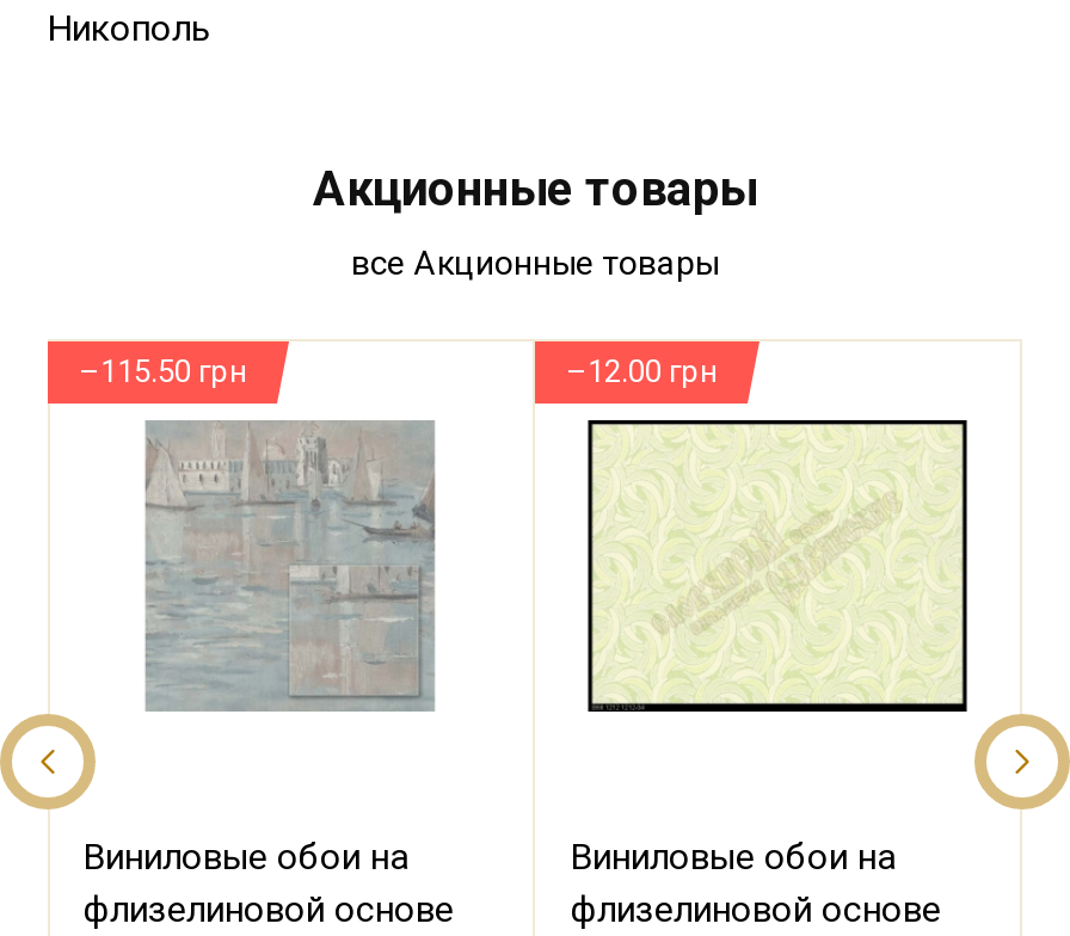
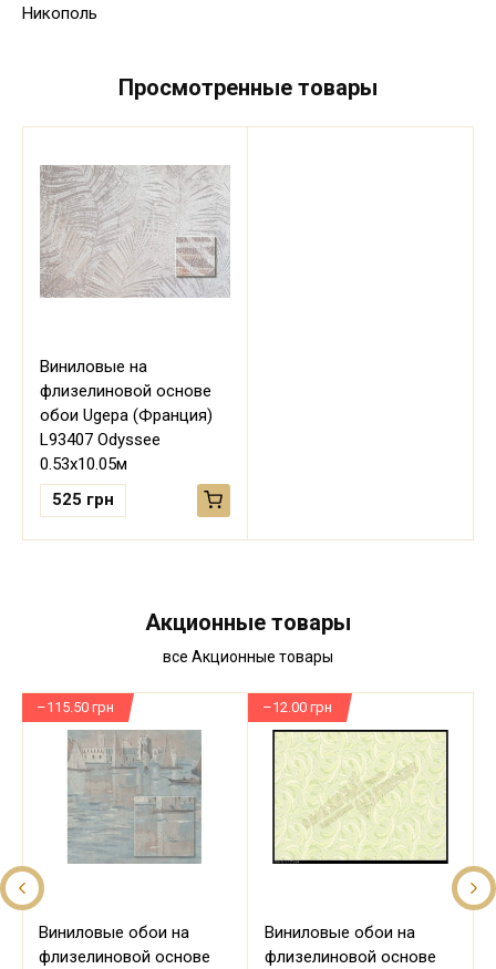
+ [image]

+ [image]
+ Виниловые на
+ флизелиновой основе
+ обои Ugepa (Франция)
+ L93407 Odyssee
+ 0.53х10.05м
+ 525 грн

+ Просмотренные товары
